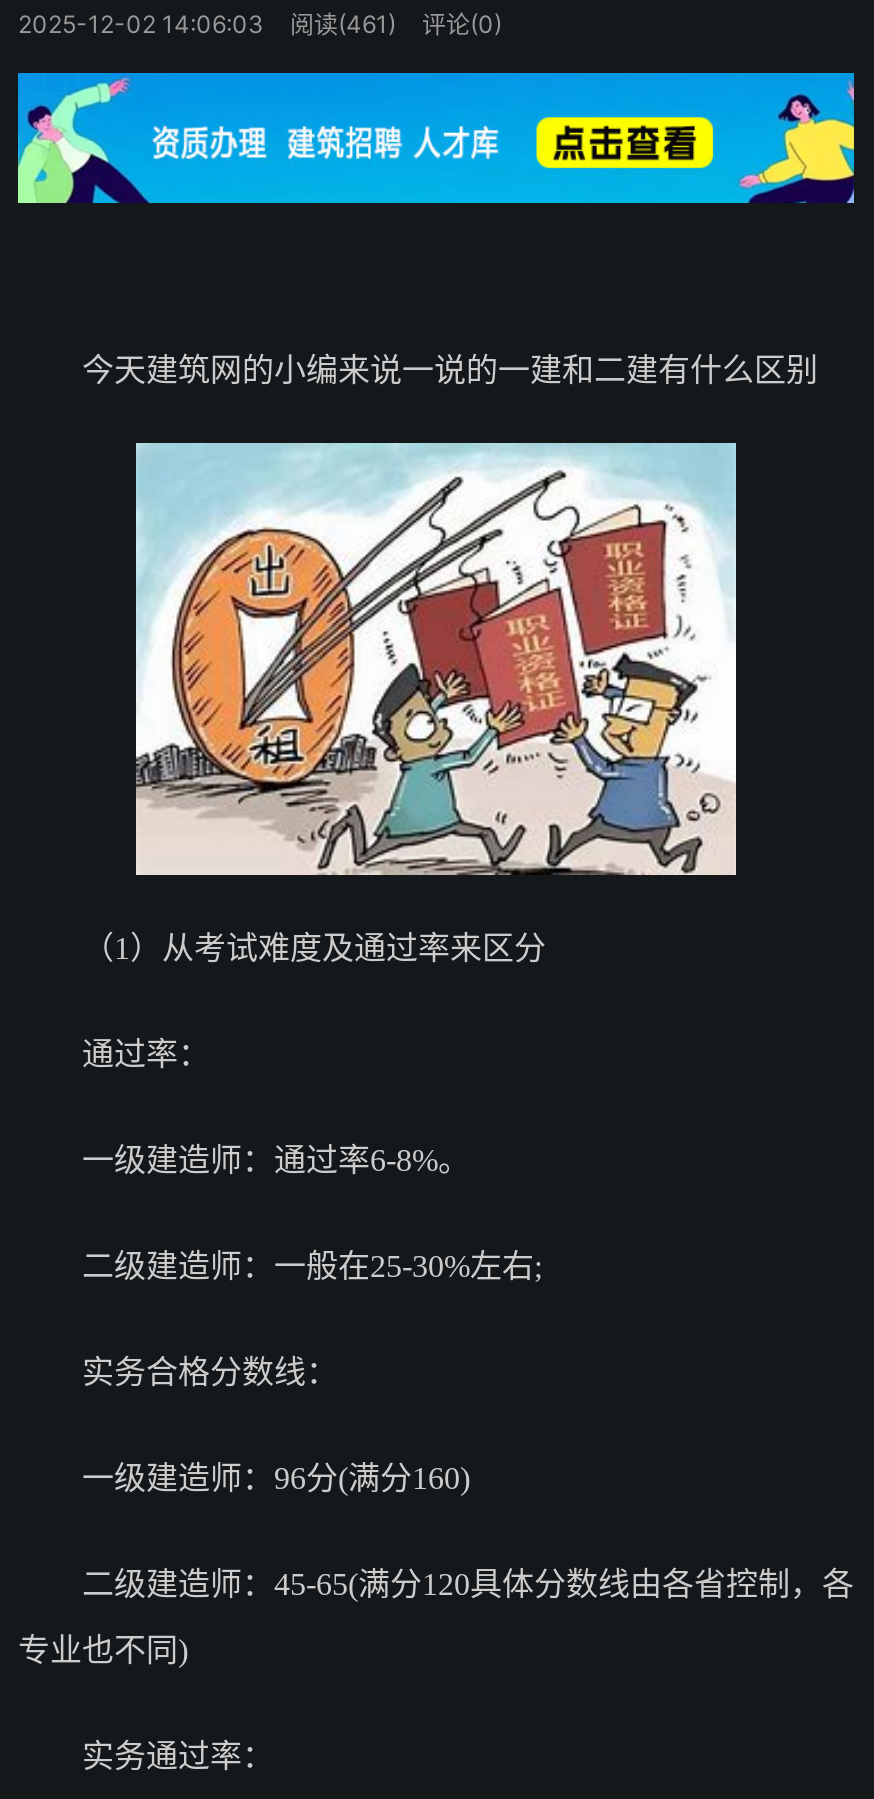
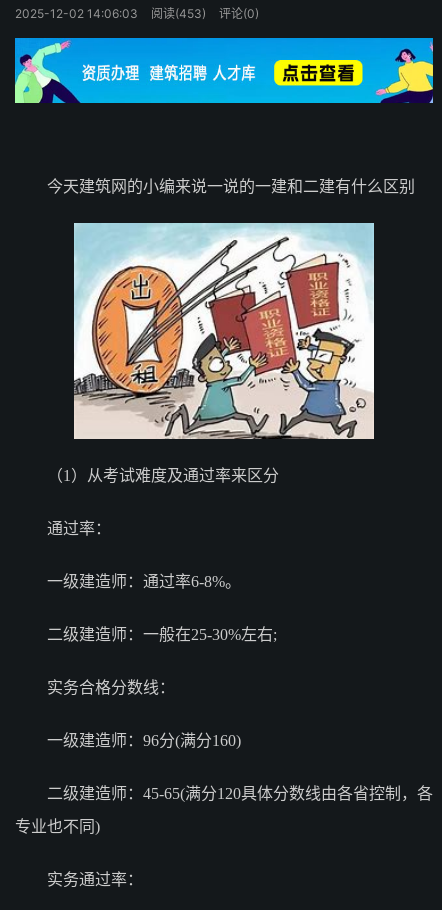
- 2025-12-02 14:06:03 阅读(461) 评论(0)
+ 2025-12-02 14:06:03 阅读(453) 评论(0)
